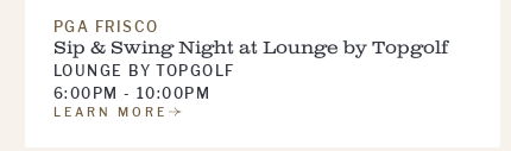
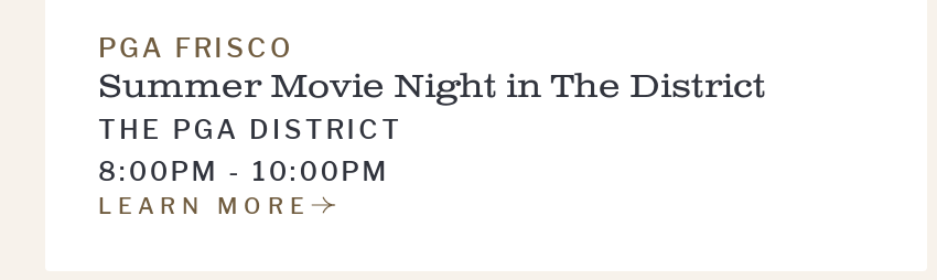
- Sip & Swing Night at Lounge by Topgolf
- LOUNGE BY TOPGOLF
- 6:00PM - 10:00PM
+ Summer Movie Night in The District
+ THE PGA DISTRICT
+ 8:00PM - 10:00PM
